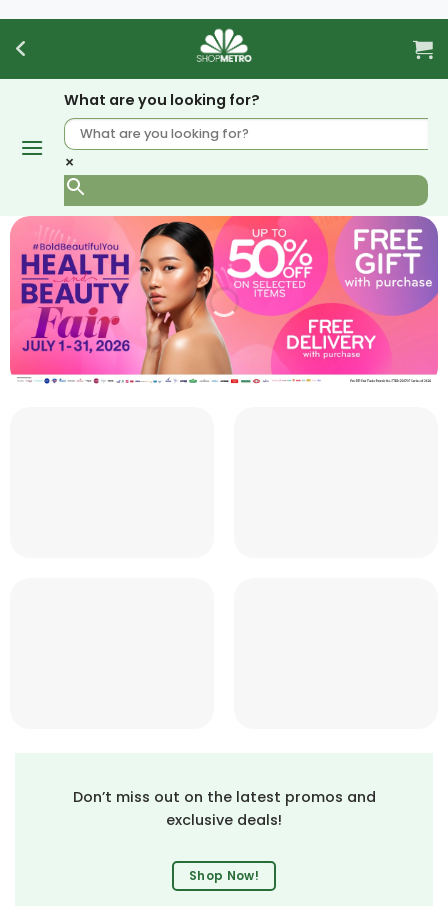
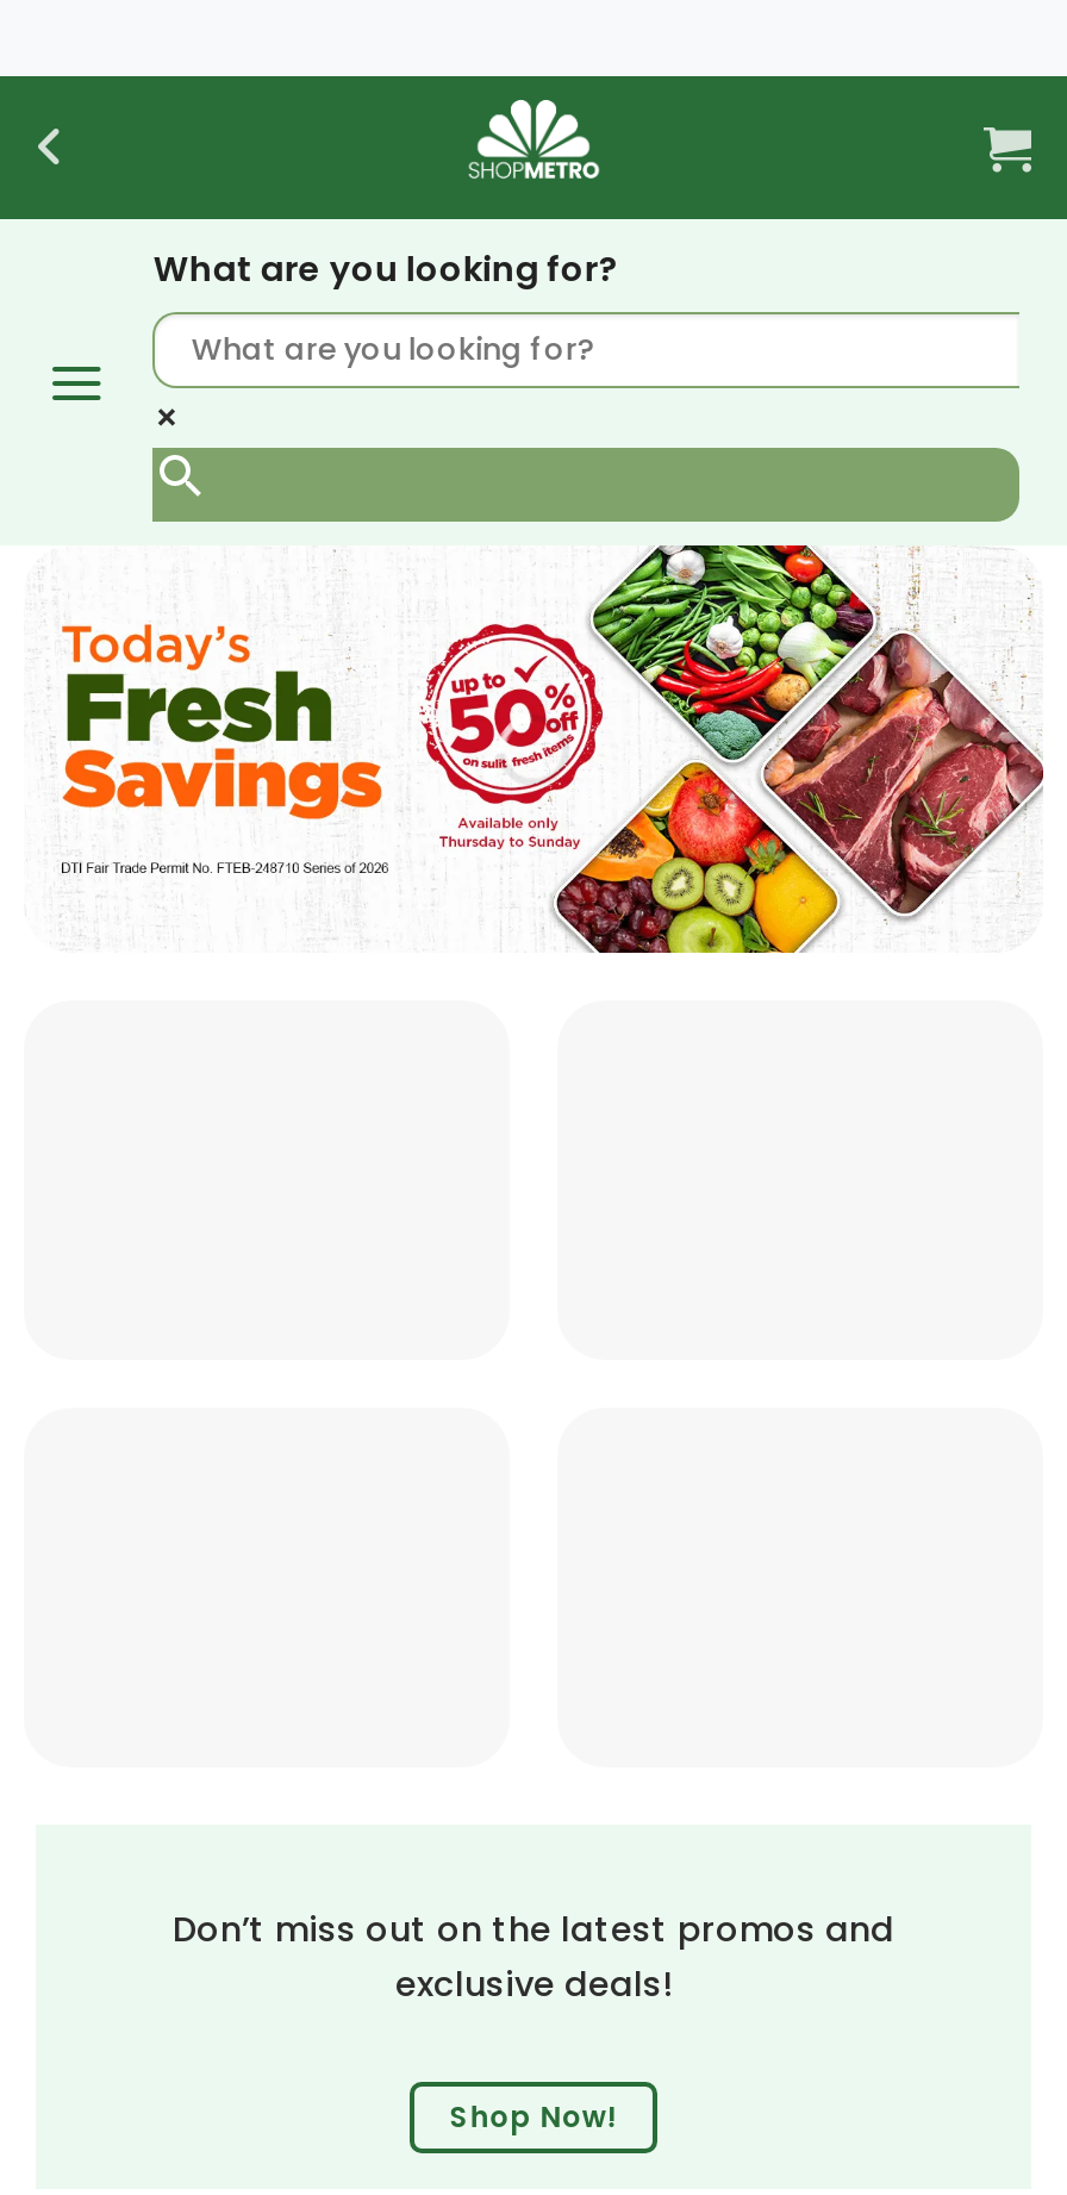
- [image]
+ [image]
